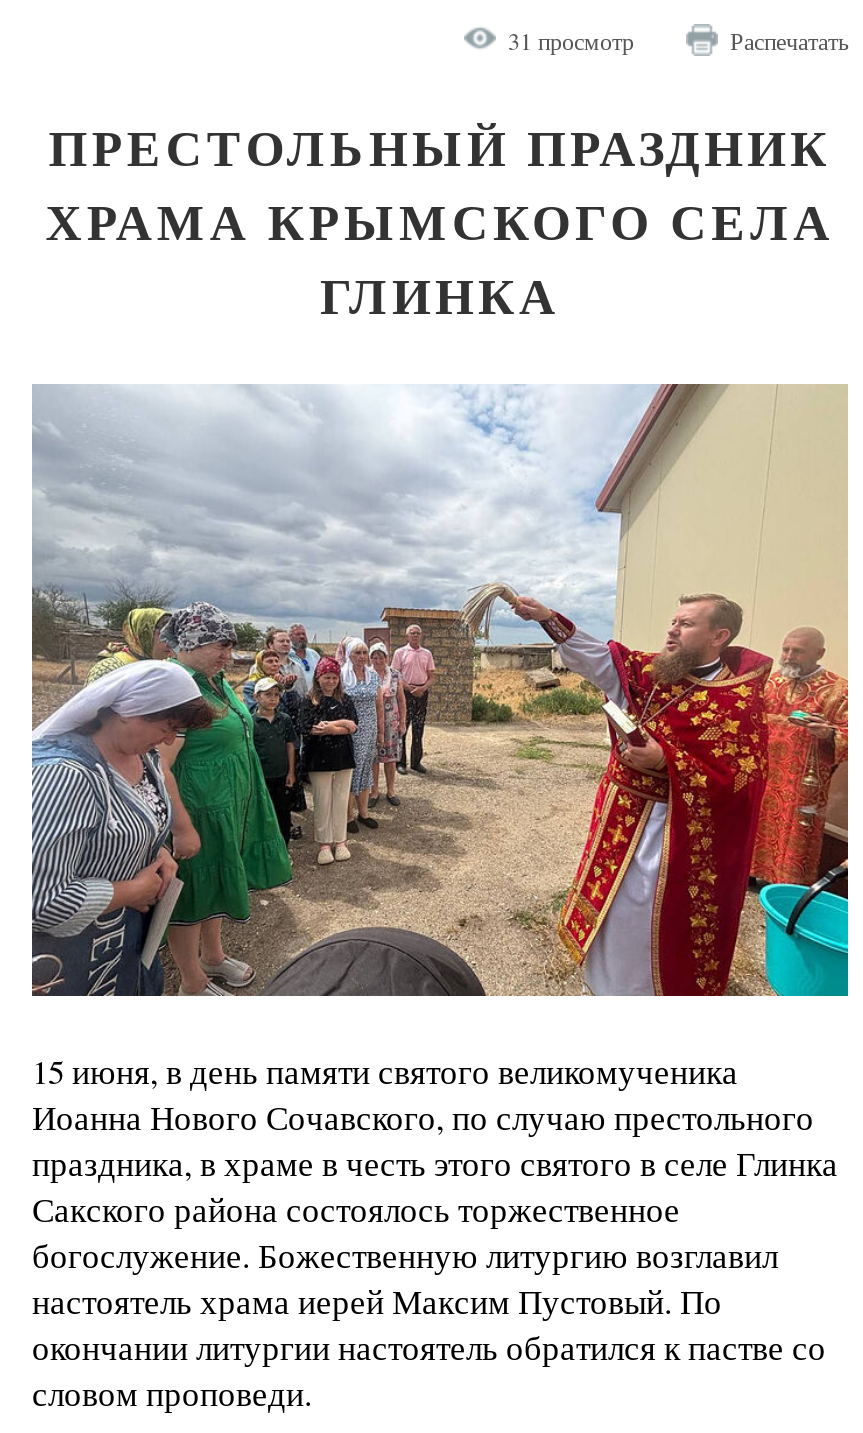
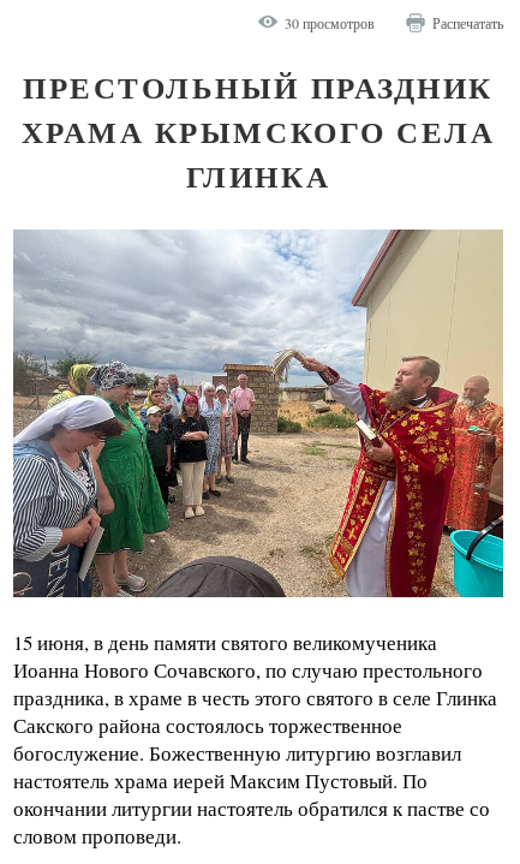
- 31 просмотр
+ 30 просмотров
